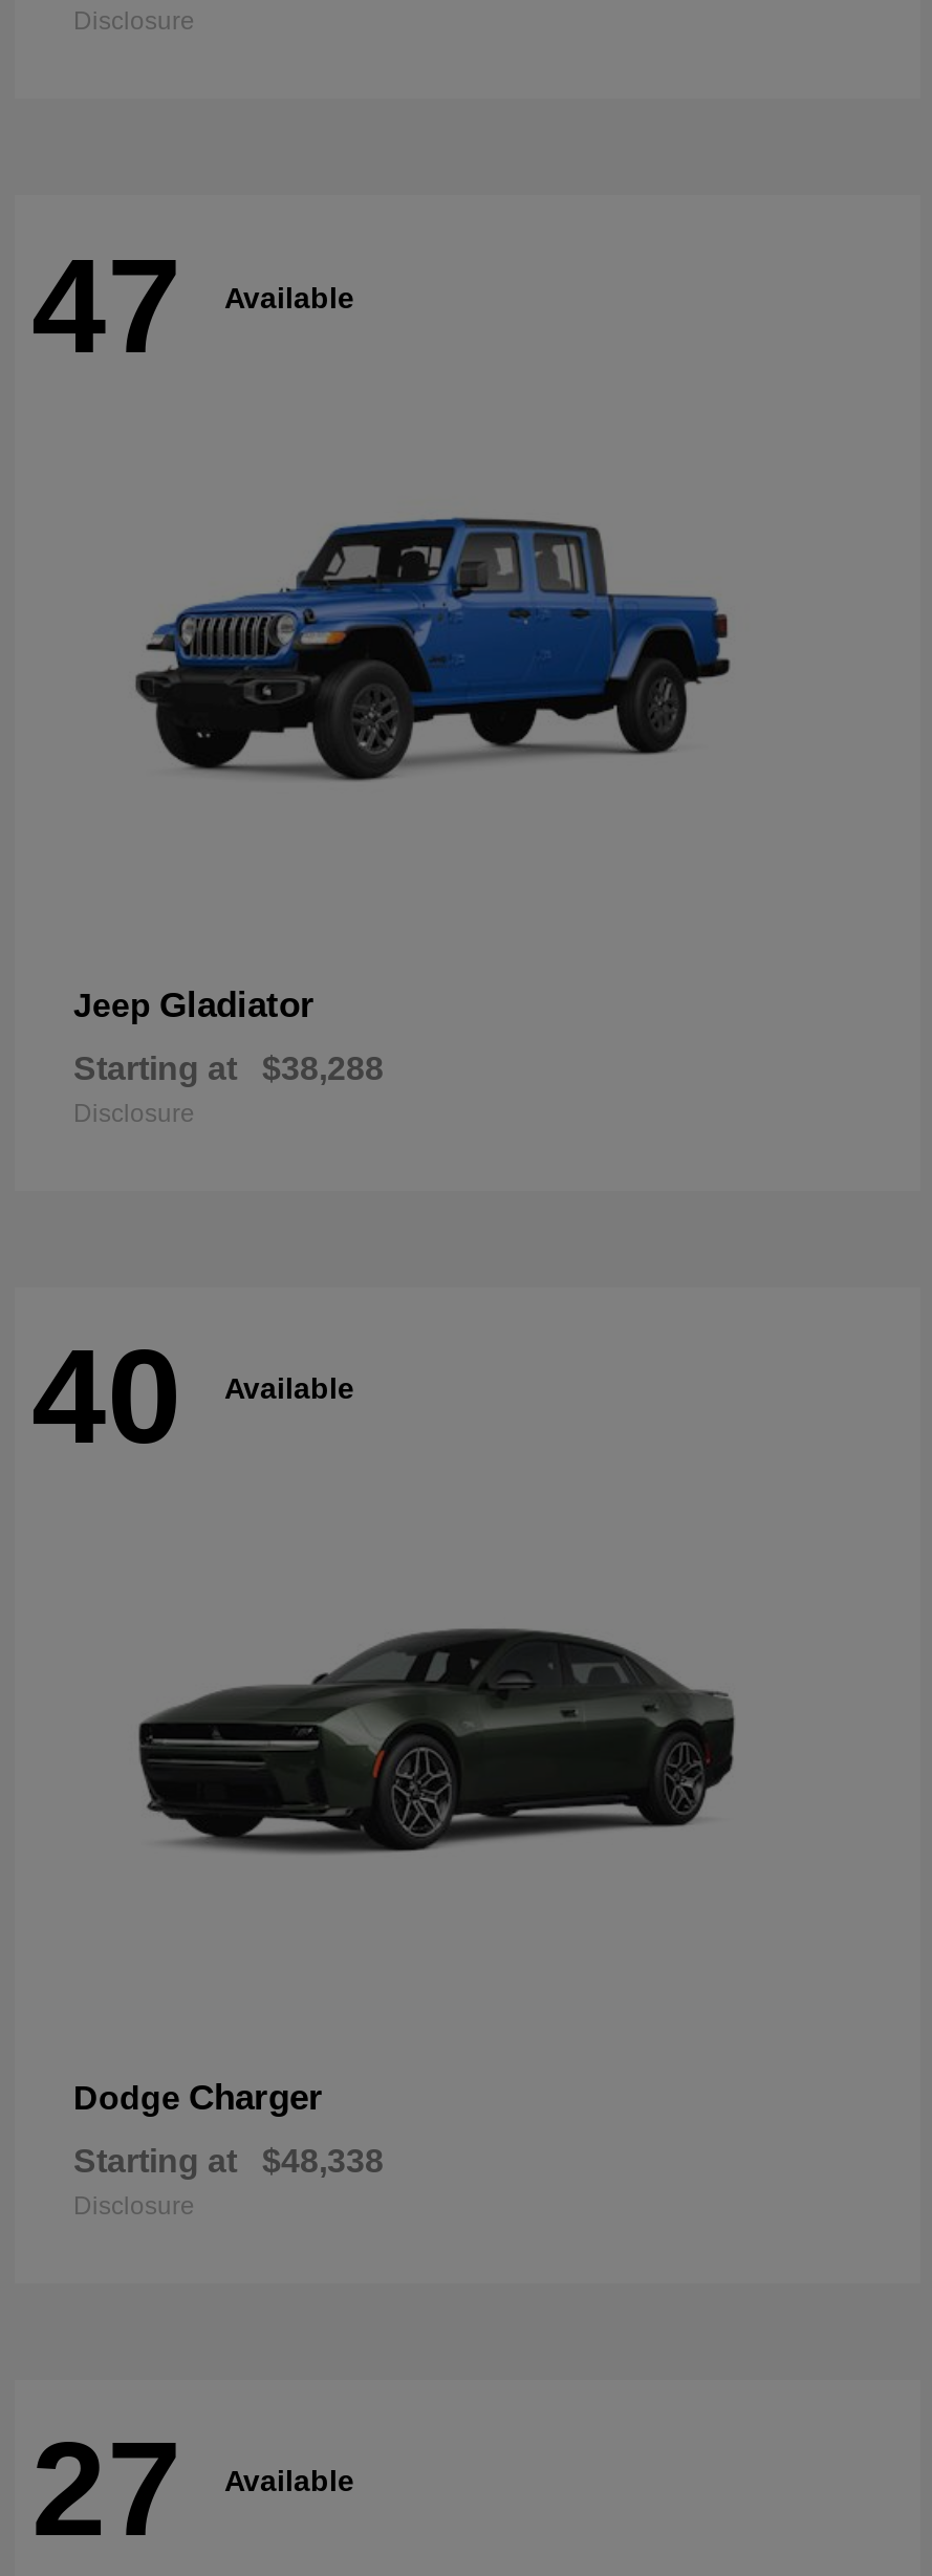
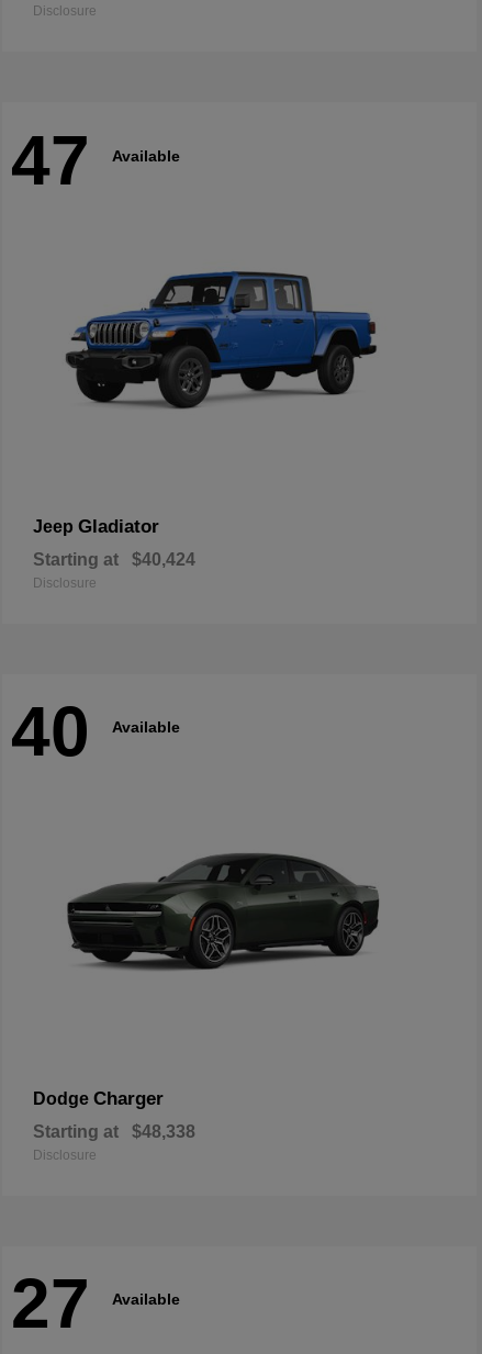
- Starting at $38,288
+ Starting at $40,424
